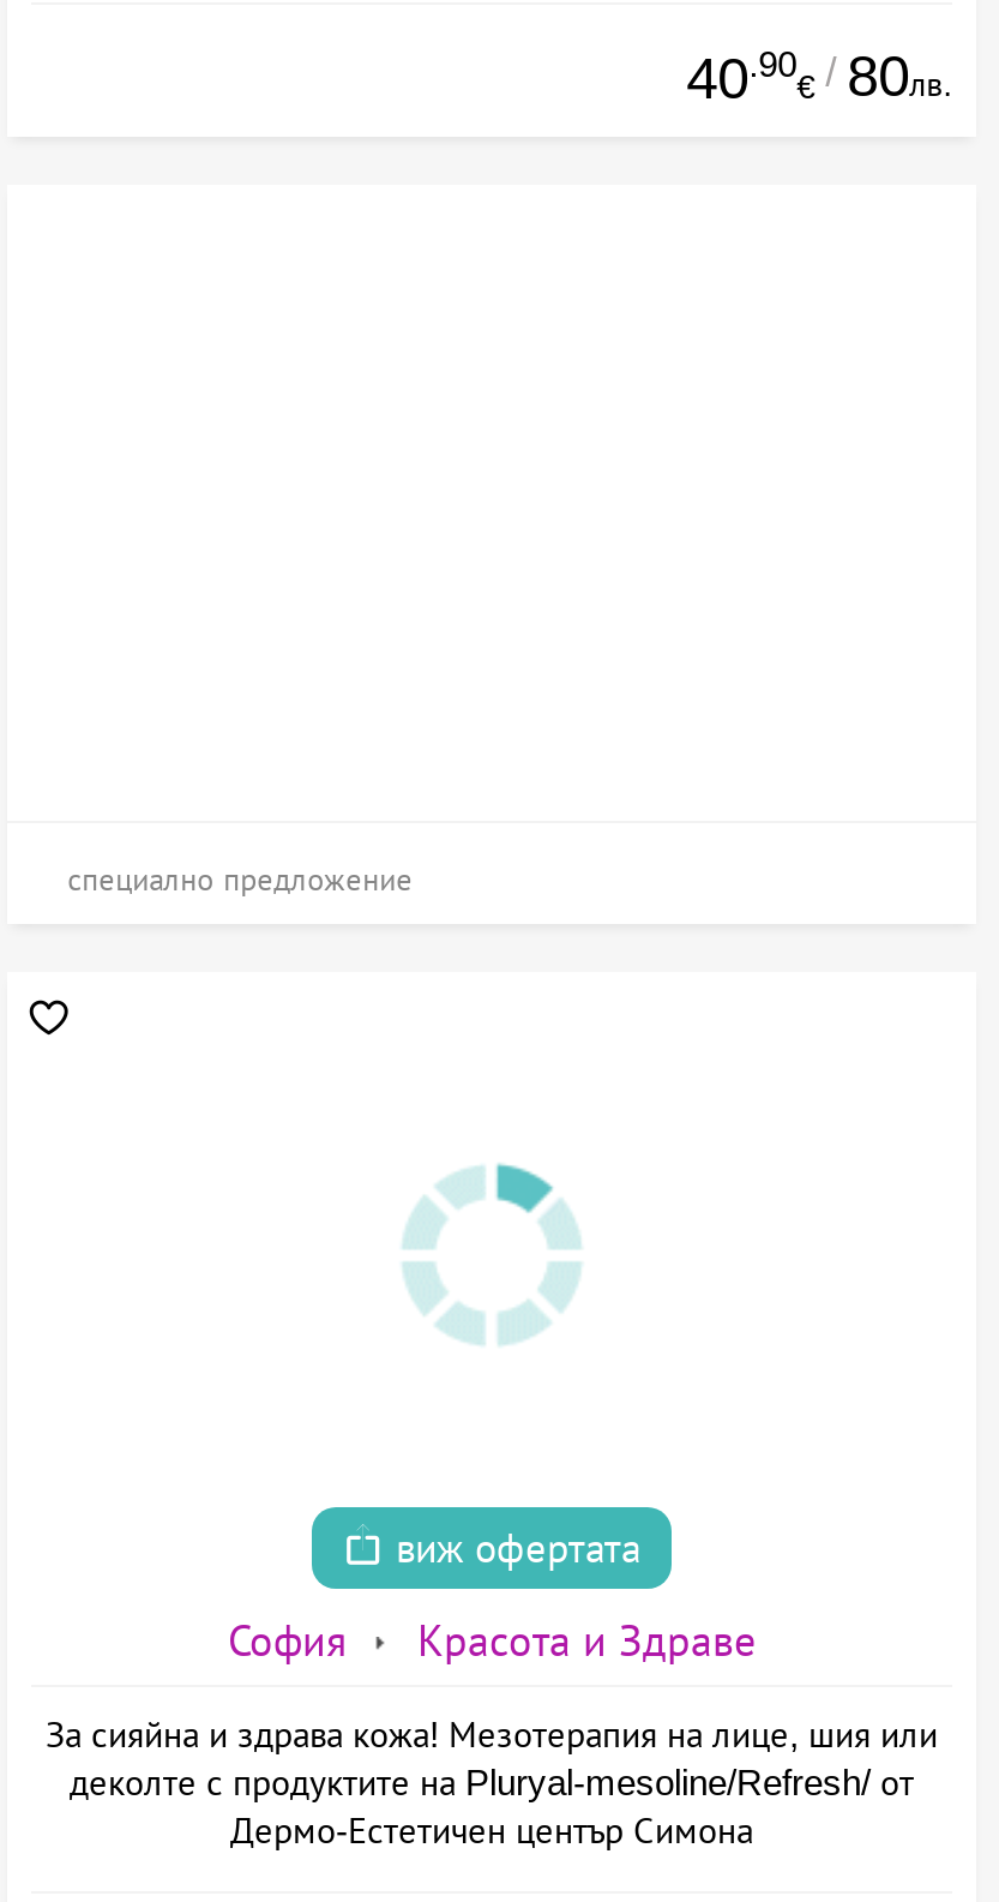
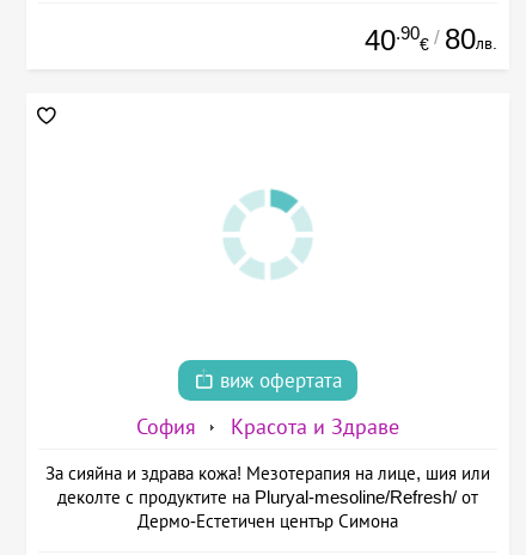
- специално предложение
